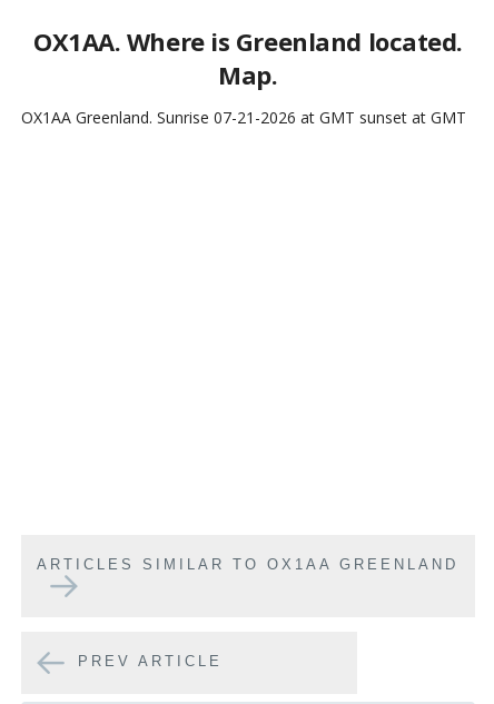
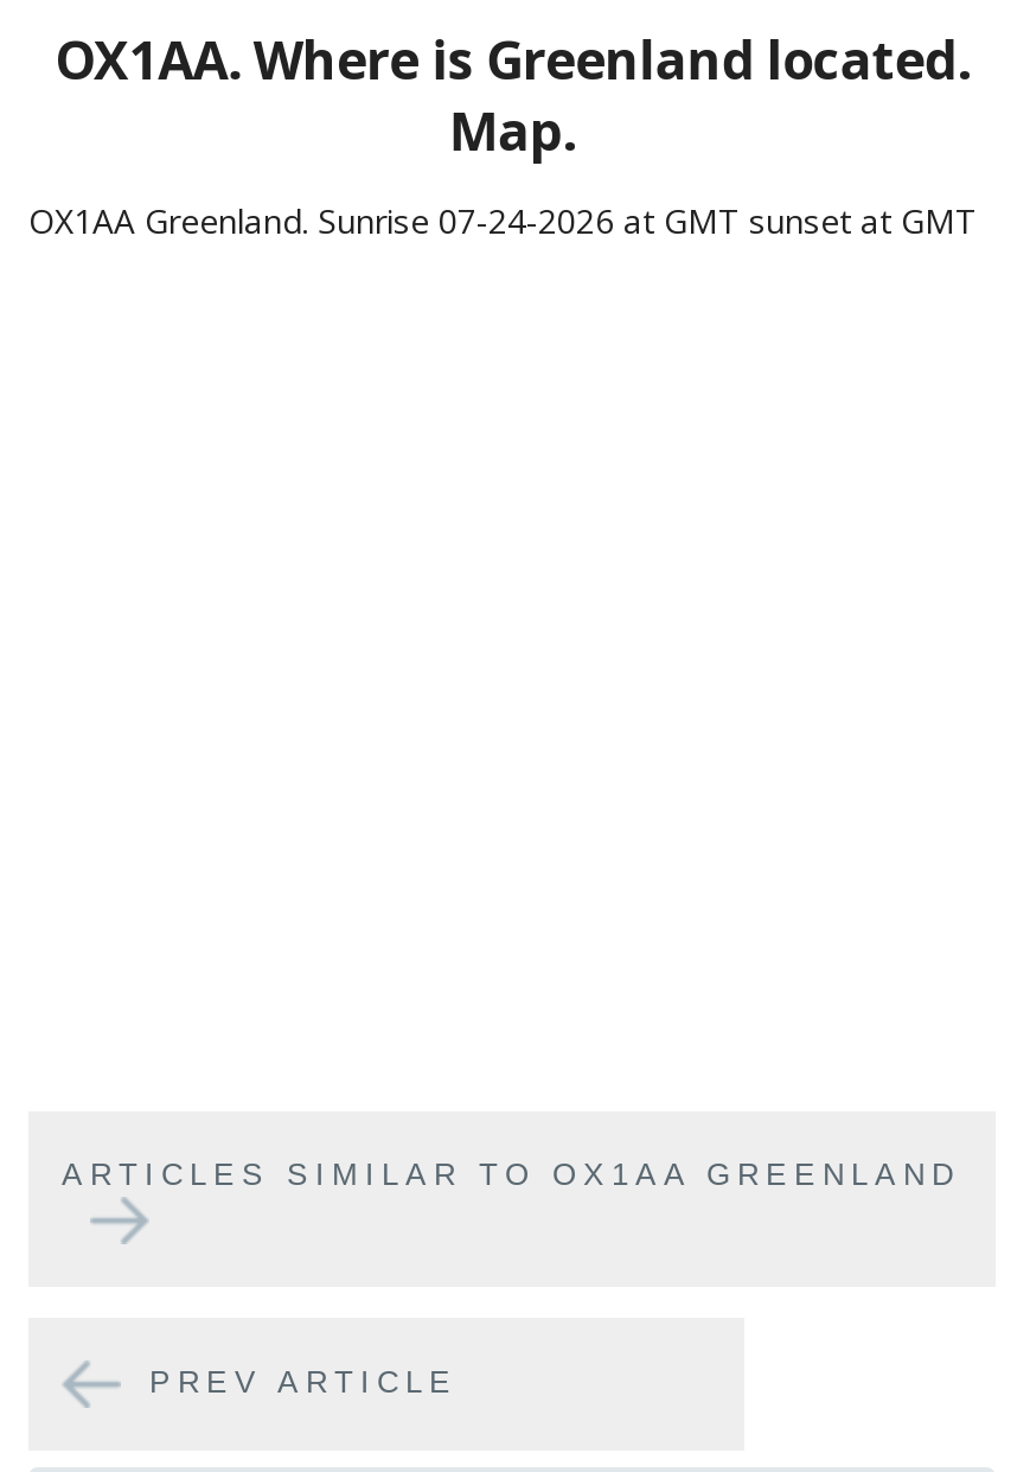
- OX1AA Greenland. Sunrise 07-21-2026 at GMT sunset at GMT
+ OX1AA Greenland. Sunrise 07-24-2026 at GMT sunset at GMT
